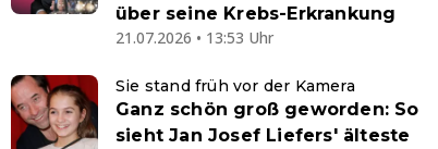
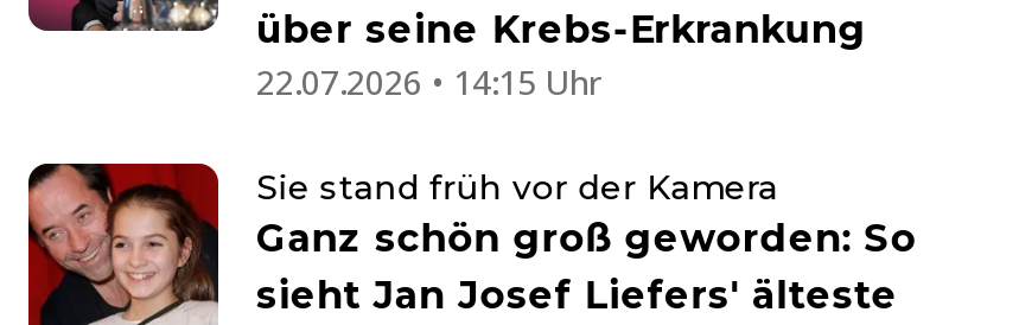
- 21.07.2026 • 13:53 Uhr
+ 22.07.2026 • 14:15 Uhr
